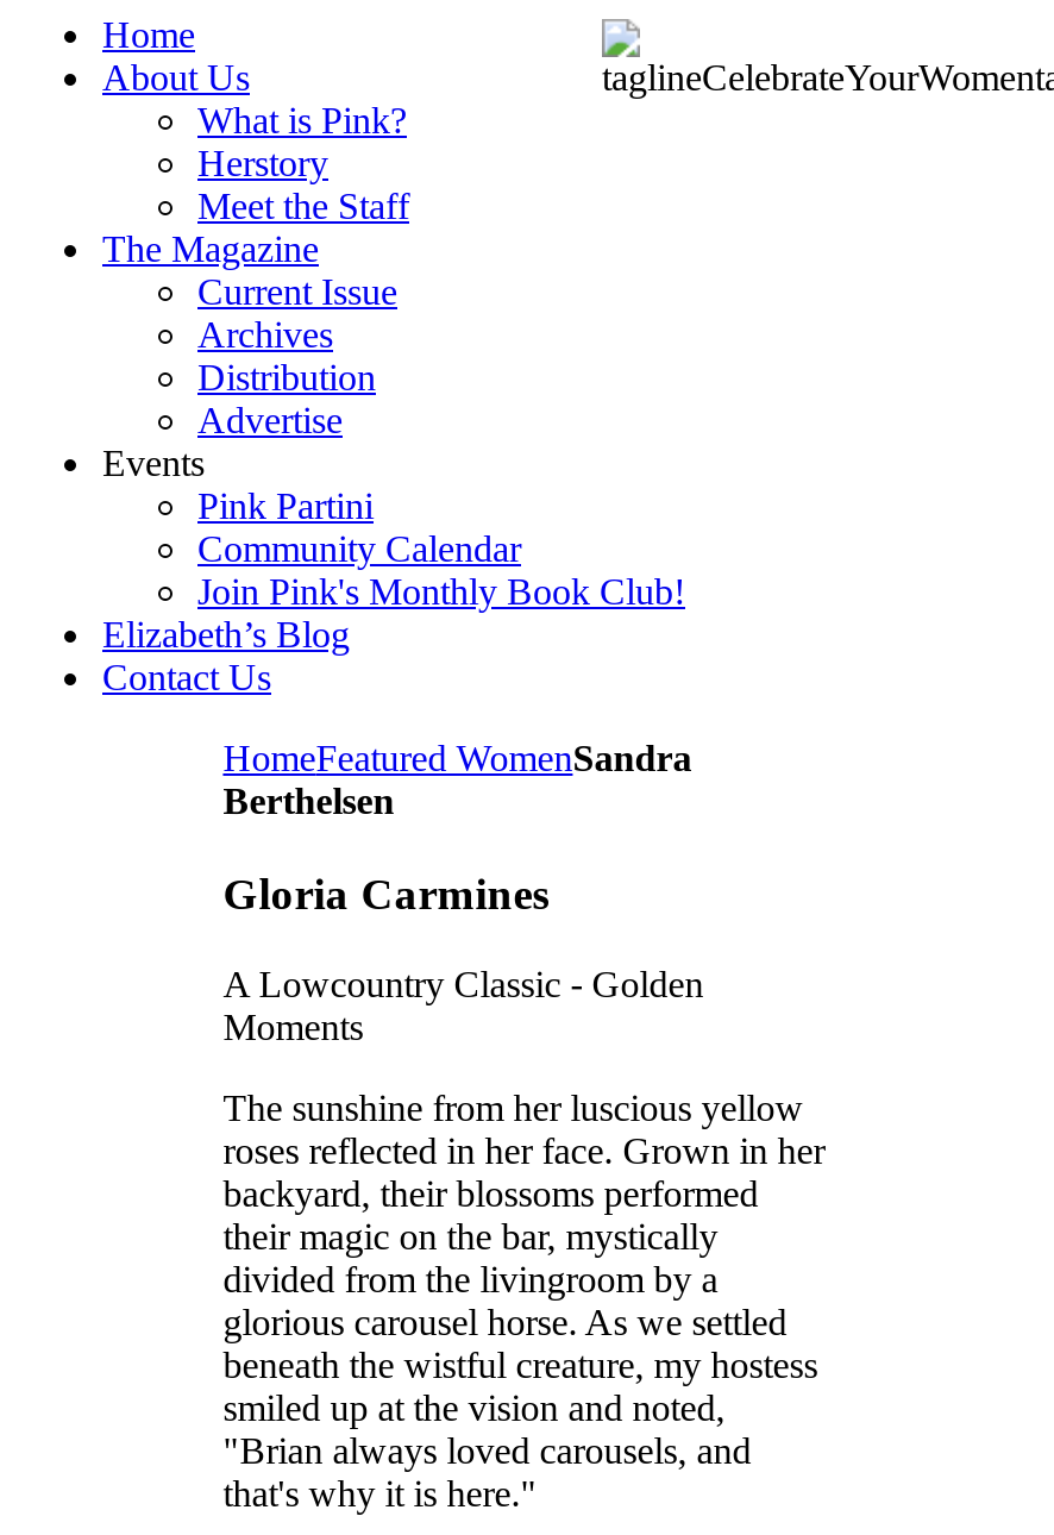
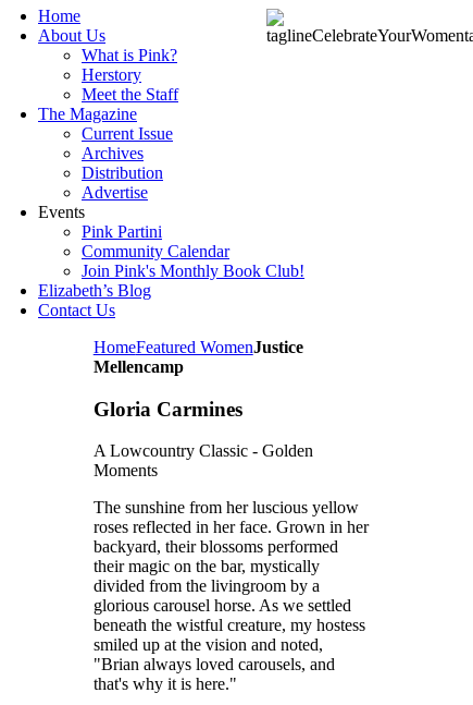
- HomeFeatured WomenSandra
- Berthelsen
+ HomeFeatured WomenJustice
+ Mellencamp
